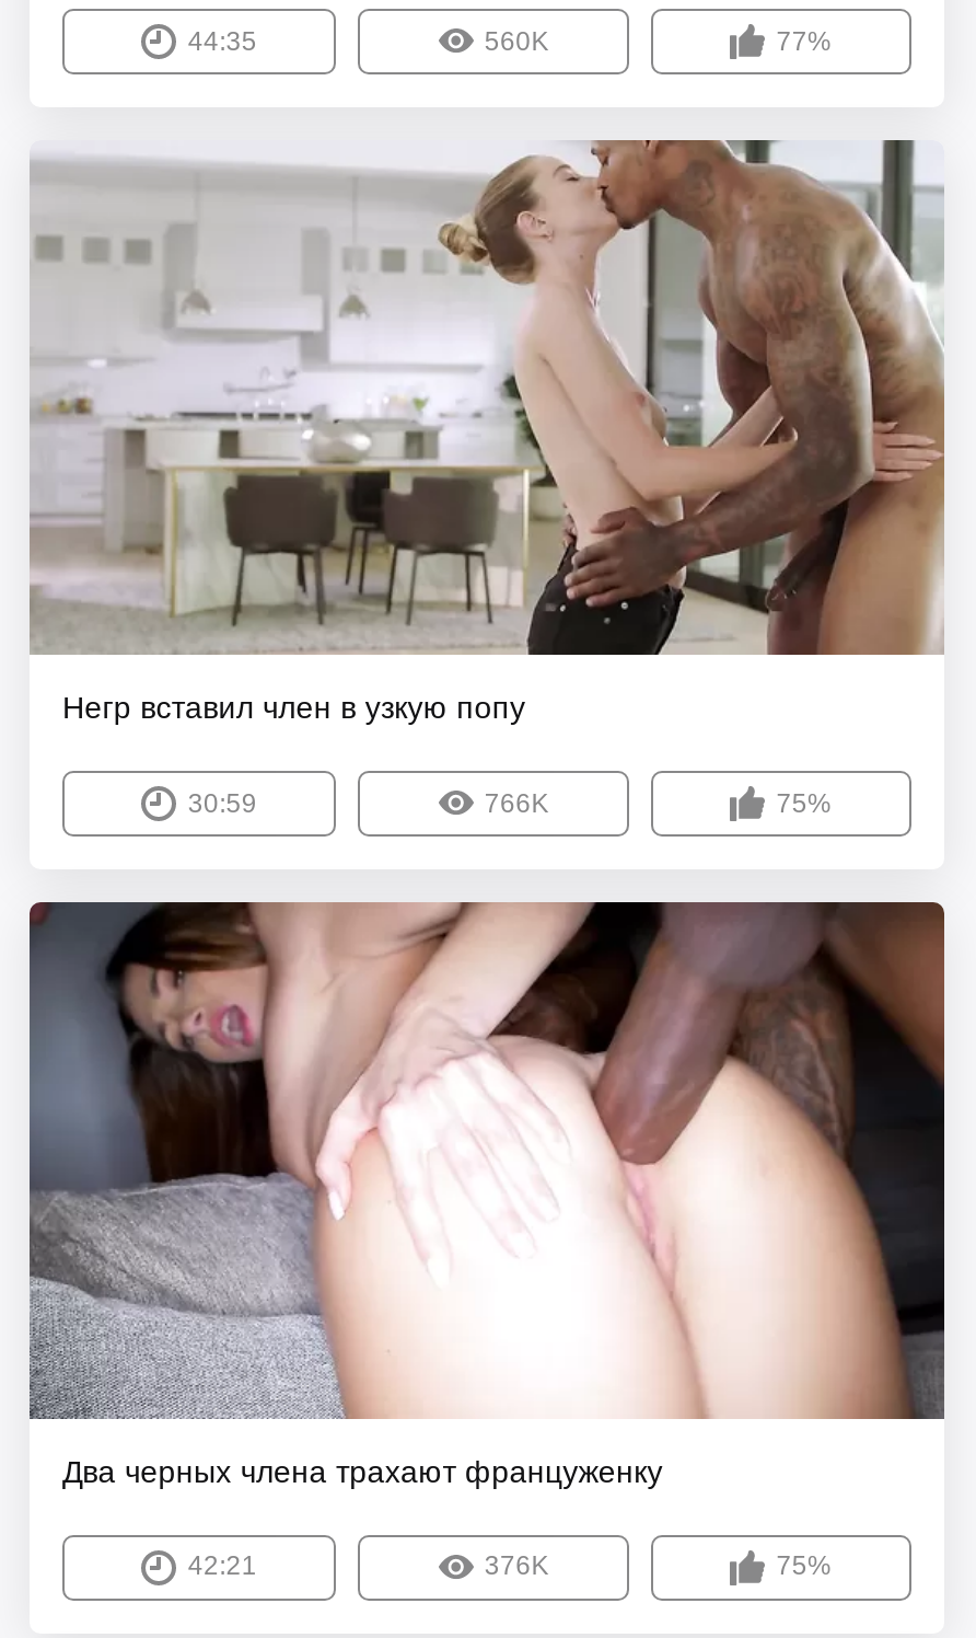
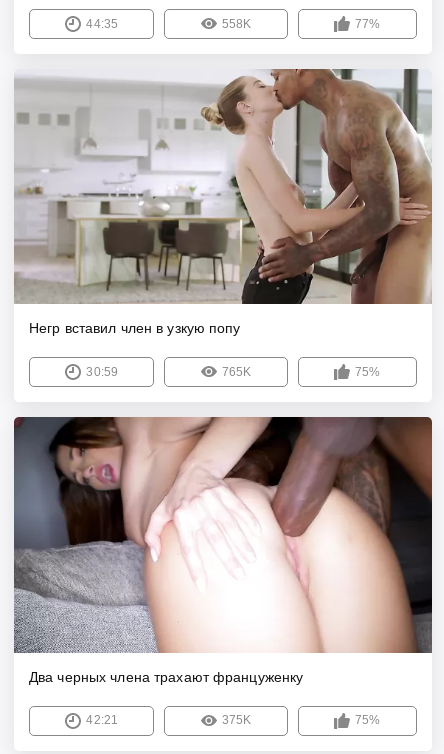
- 560K
+ 558K

- 766K
+ 765K

- 376K
+ 375K
